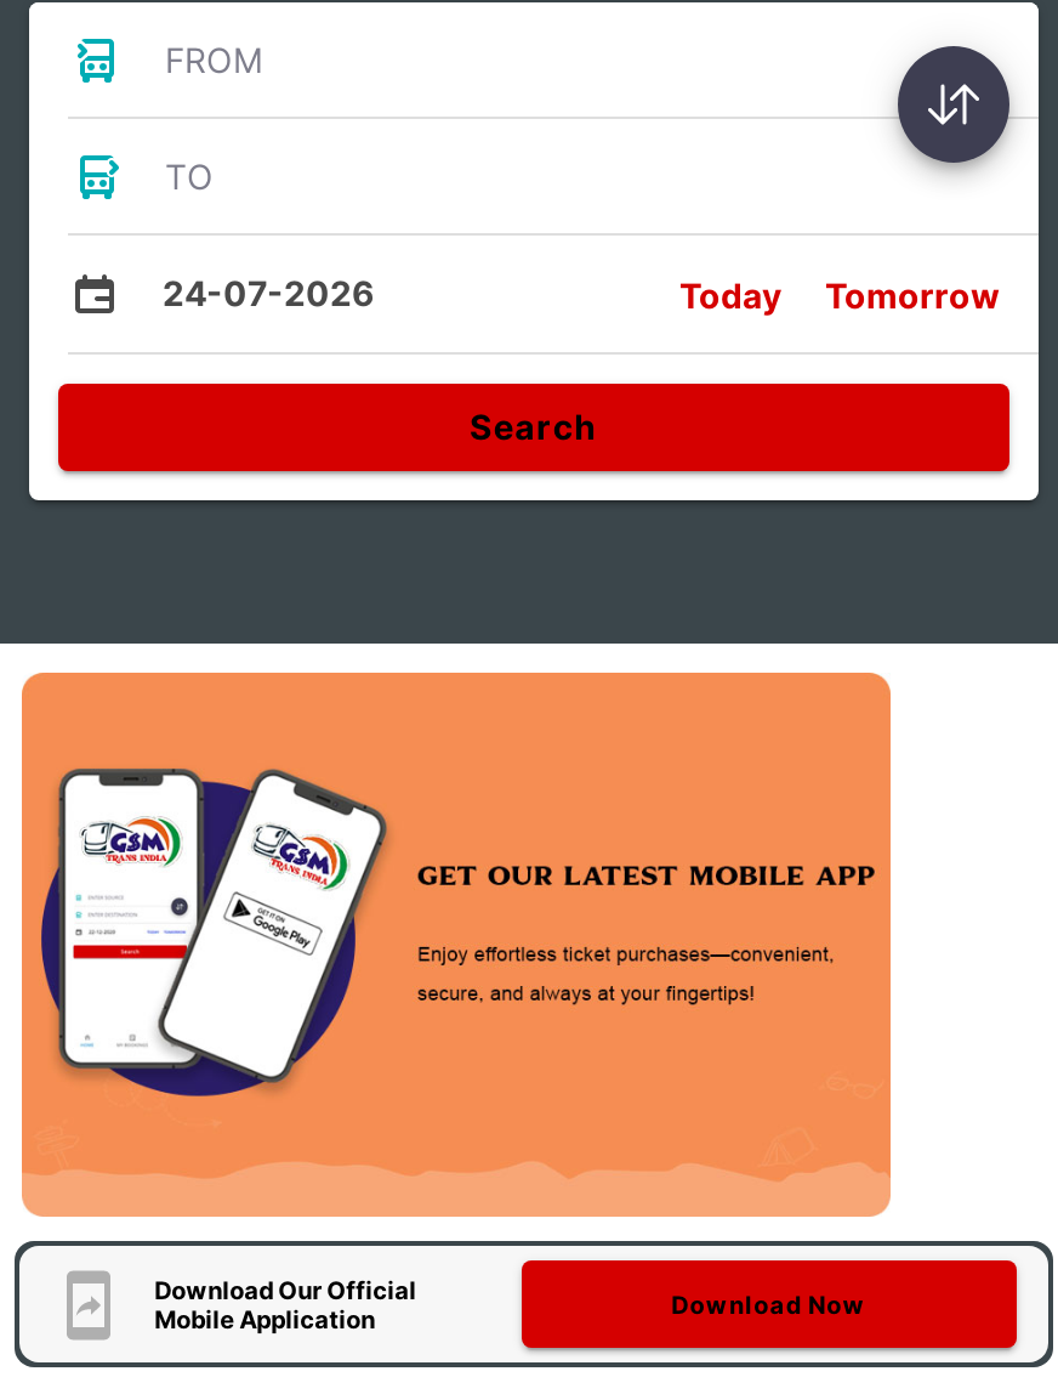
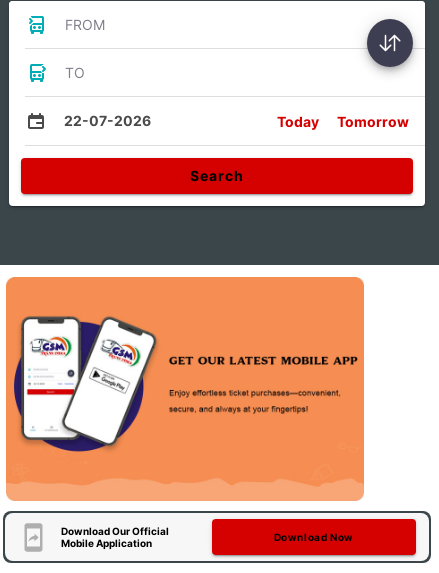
- 24-07-2026
+ 22-07-2026
